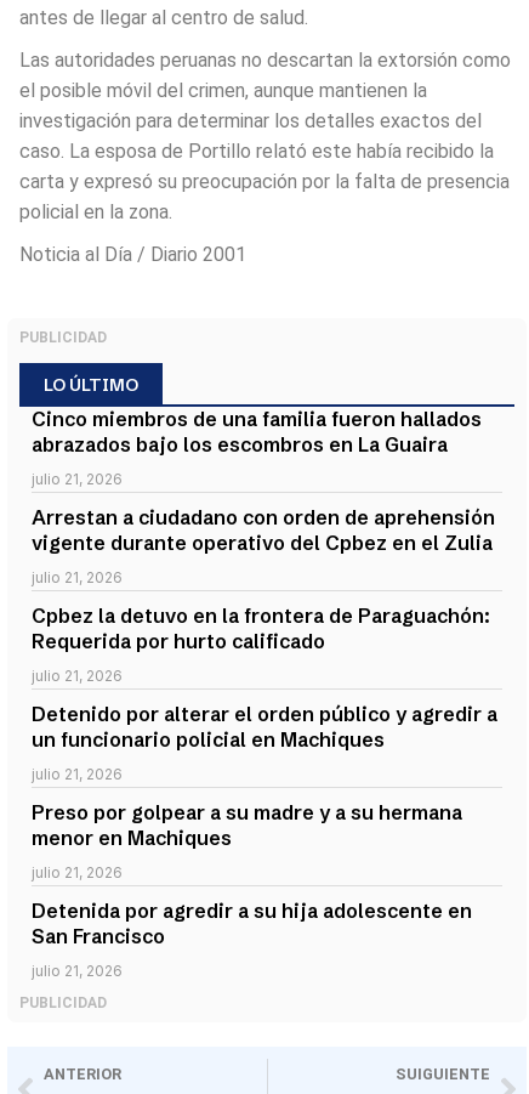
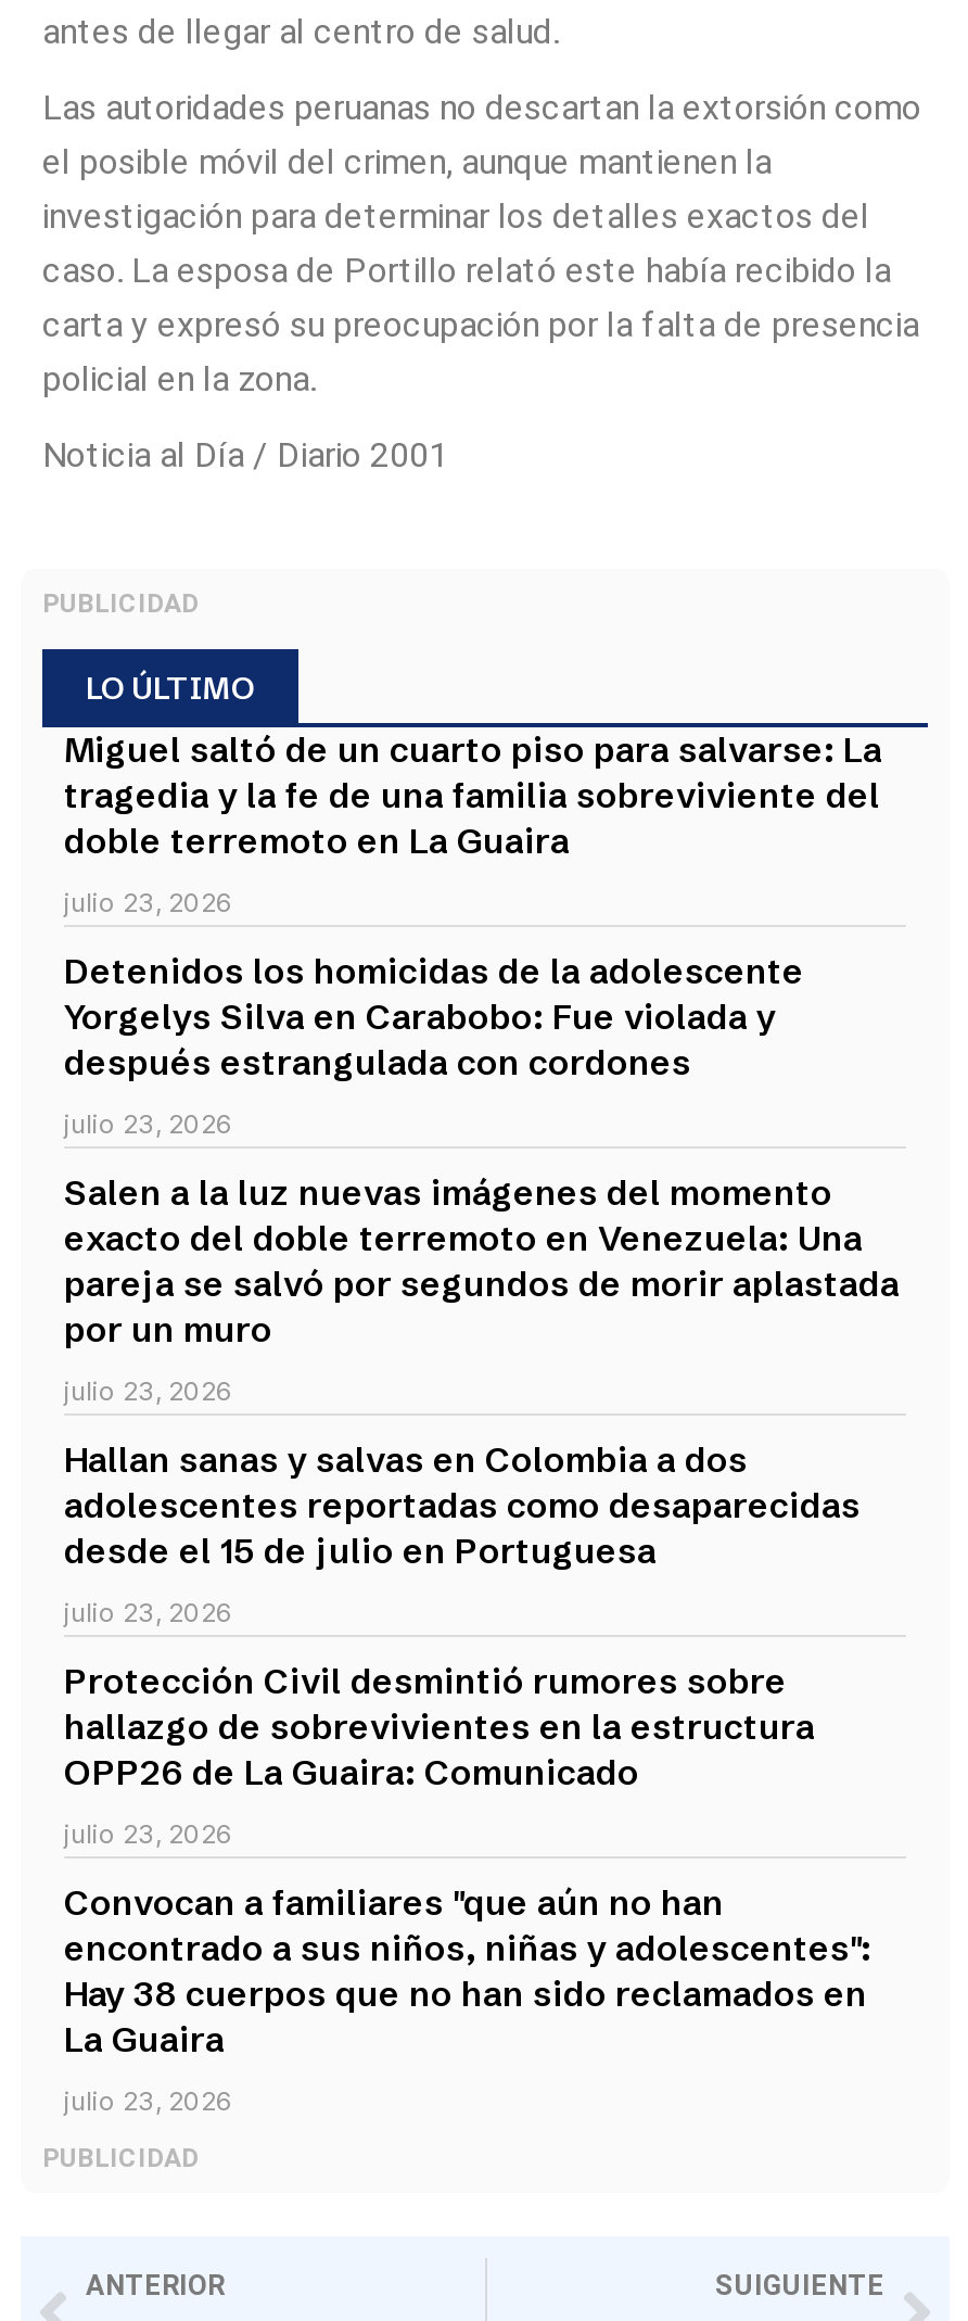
- Cinco miembros de una familia fueron hallados
- abrazados bajo los escombros en La Guaira
+ Miguel saltó de un cuarto piso para salvarse: La
+ tragedia y la fe de una familia sobreviviente del
+ doble terremoto en La Guaira

- julio 21, 2026
+ julio 23, 2026

- Arrestan a ciudadano con orden de aprehensión
- vigente durante operativo del Cpbez en el Zulia
+ Detenidos los homicidas de la adolescente
+ Yorgelys Silva en Carabobo: Fue violada y
+ después estrangulada con cordones

- julio 21, 2026
+ julio 23, 2026

- Cpbez la detuvo en la frontera de Paraguachón:
- Requerida por hurto calificado
+ Salen a la luz nuevas imágenes del momento
+ exacto del doble terremoto en Venezuela: Una
+ pareja se salvó por segundos de morir aplastada
+ por un muro

- julio 21, 2026
+ julio 23, 2026

- Detenido por alterar el orden público y agredir a
- un funcionario policial en Machiques
+ Hallan sanas y salvas en Colombia a dos
+ adolescentes reportadas como desaparecidas
+ desde el 15 de julio en Portuguesa

- julio 21, 2026
+ julio 23, 2026

- Preso por golpear a su madre y a su hermana
- menor en Machiques
+ Protección Civil desmintió rumores sobre
+ hallazgo de sobrevivientes en la estructura
+ OPP26 de La Guaira: Comunicado

- julio 21, 2026
+ julio 23, 2026

- Detenida por agredir a su hija adolescente en
- San Francisco
+ Convocan a familiares "que aún no han
+ encontrado a sus niños, niñas y adolescentes":
+ Hay 38 cuerpos que no han sido reclamados en
+ La Guaira

- julio 21, 2026
+ julio 23, 2026
